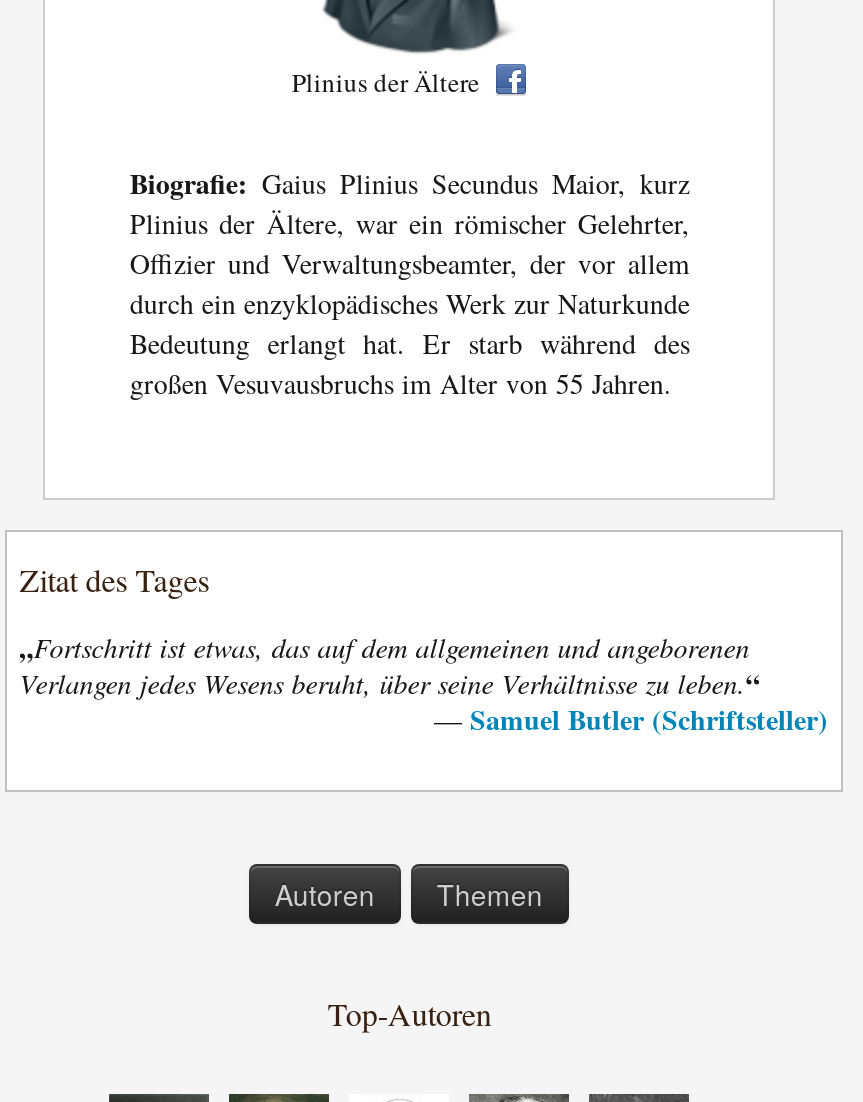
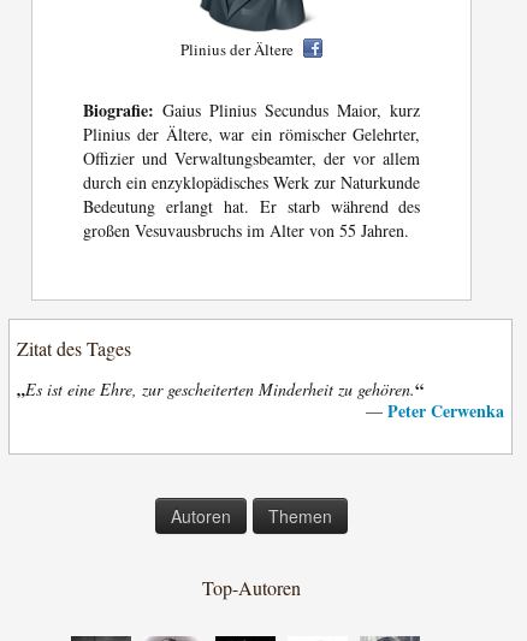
- „Fortschritt ist etwas, das auf dem allgemeinen und angeborenen
- Verlangen jedes Wesens beruht, über seine Verhältnisse zu leben.“
- — Samuel Butler (Schriftsteller)
+ „Es ist eine Ehre, zur gescheiterten Minderheit zu gehören.“
+ — Peter Cerwenka
